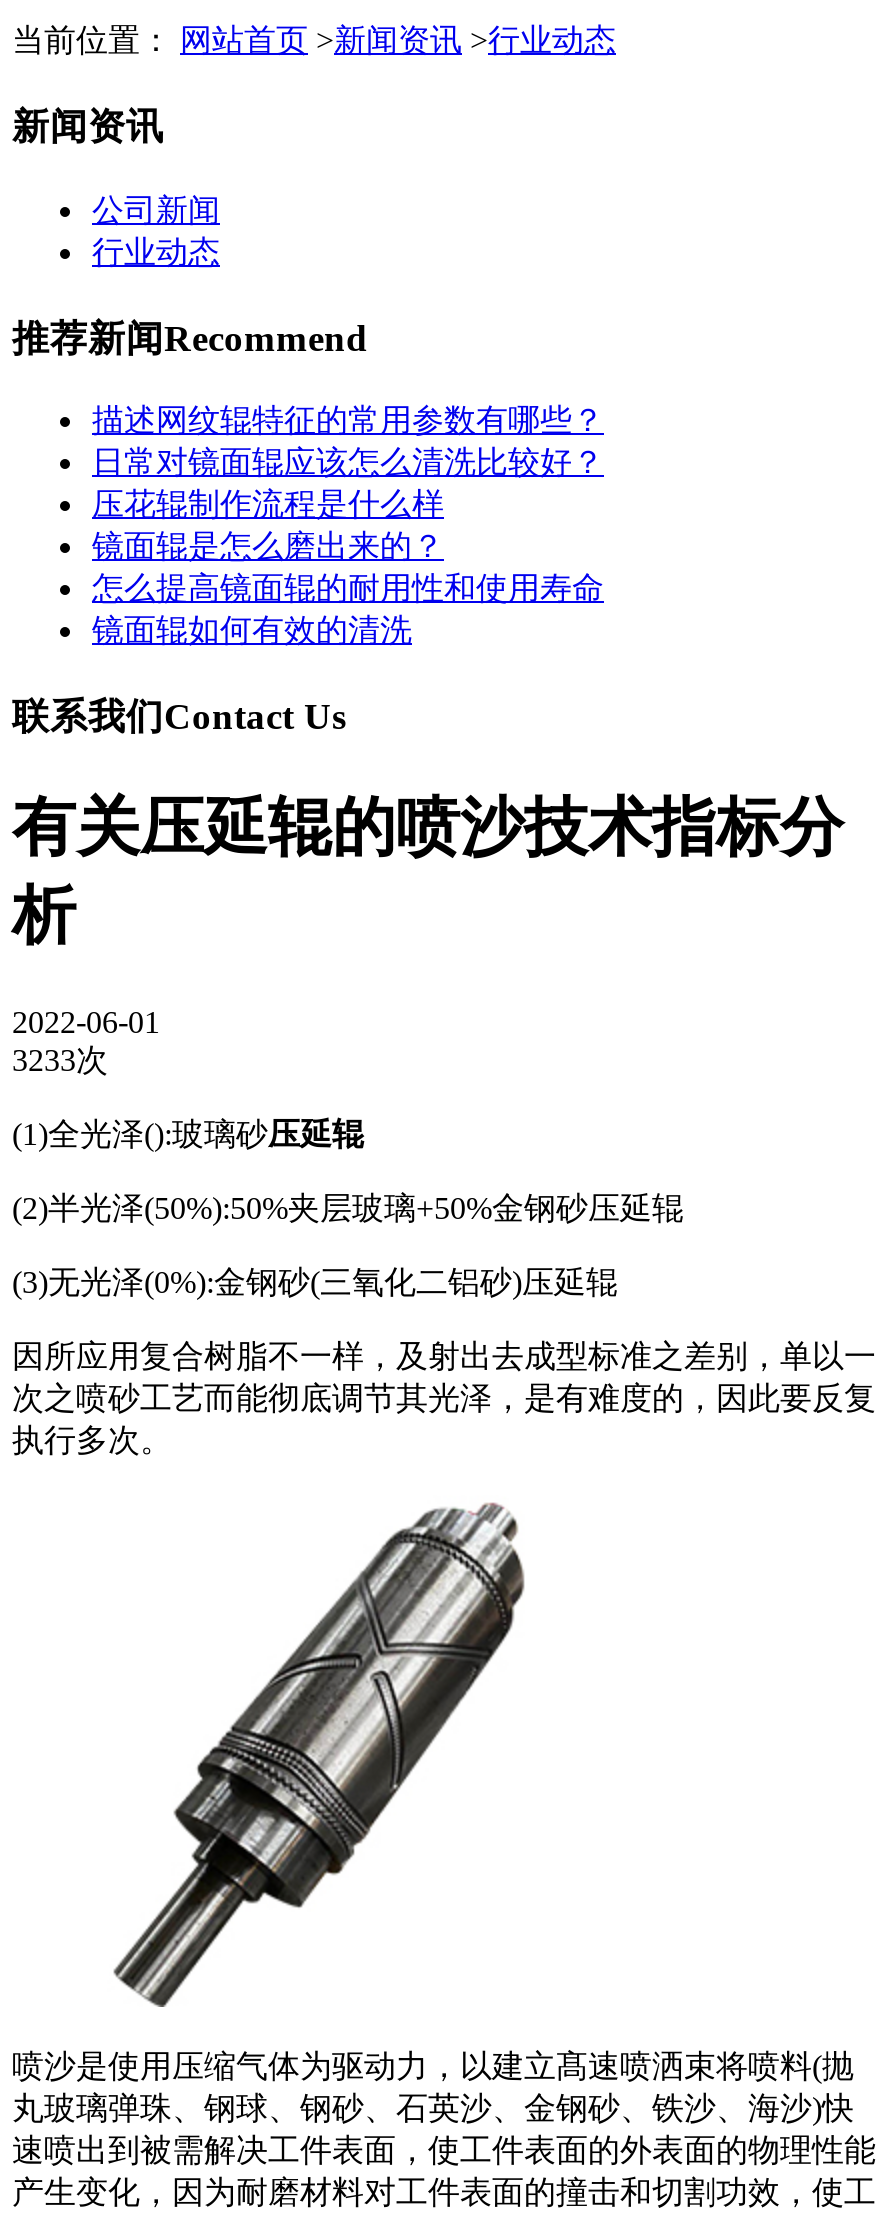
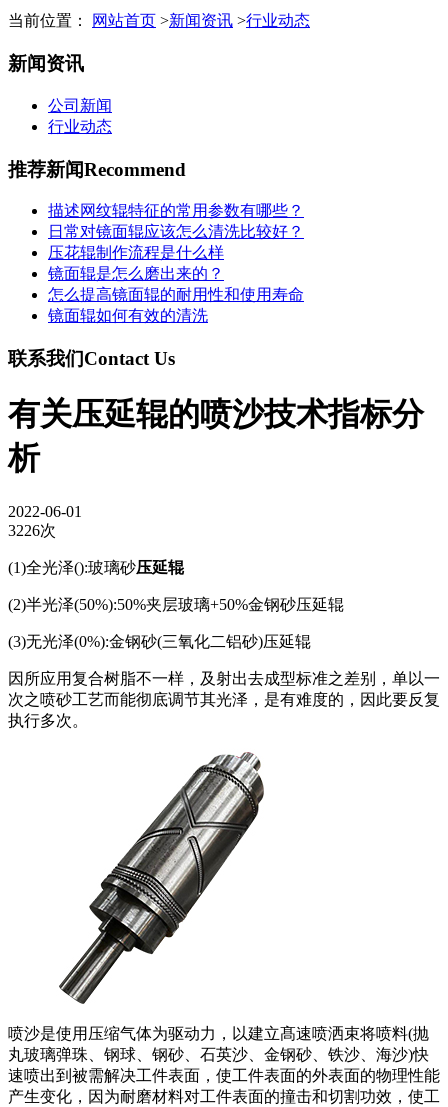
- 3233次
+ 3226次
